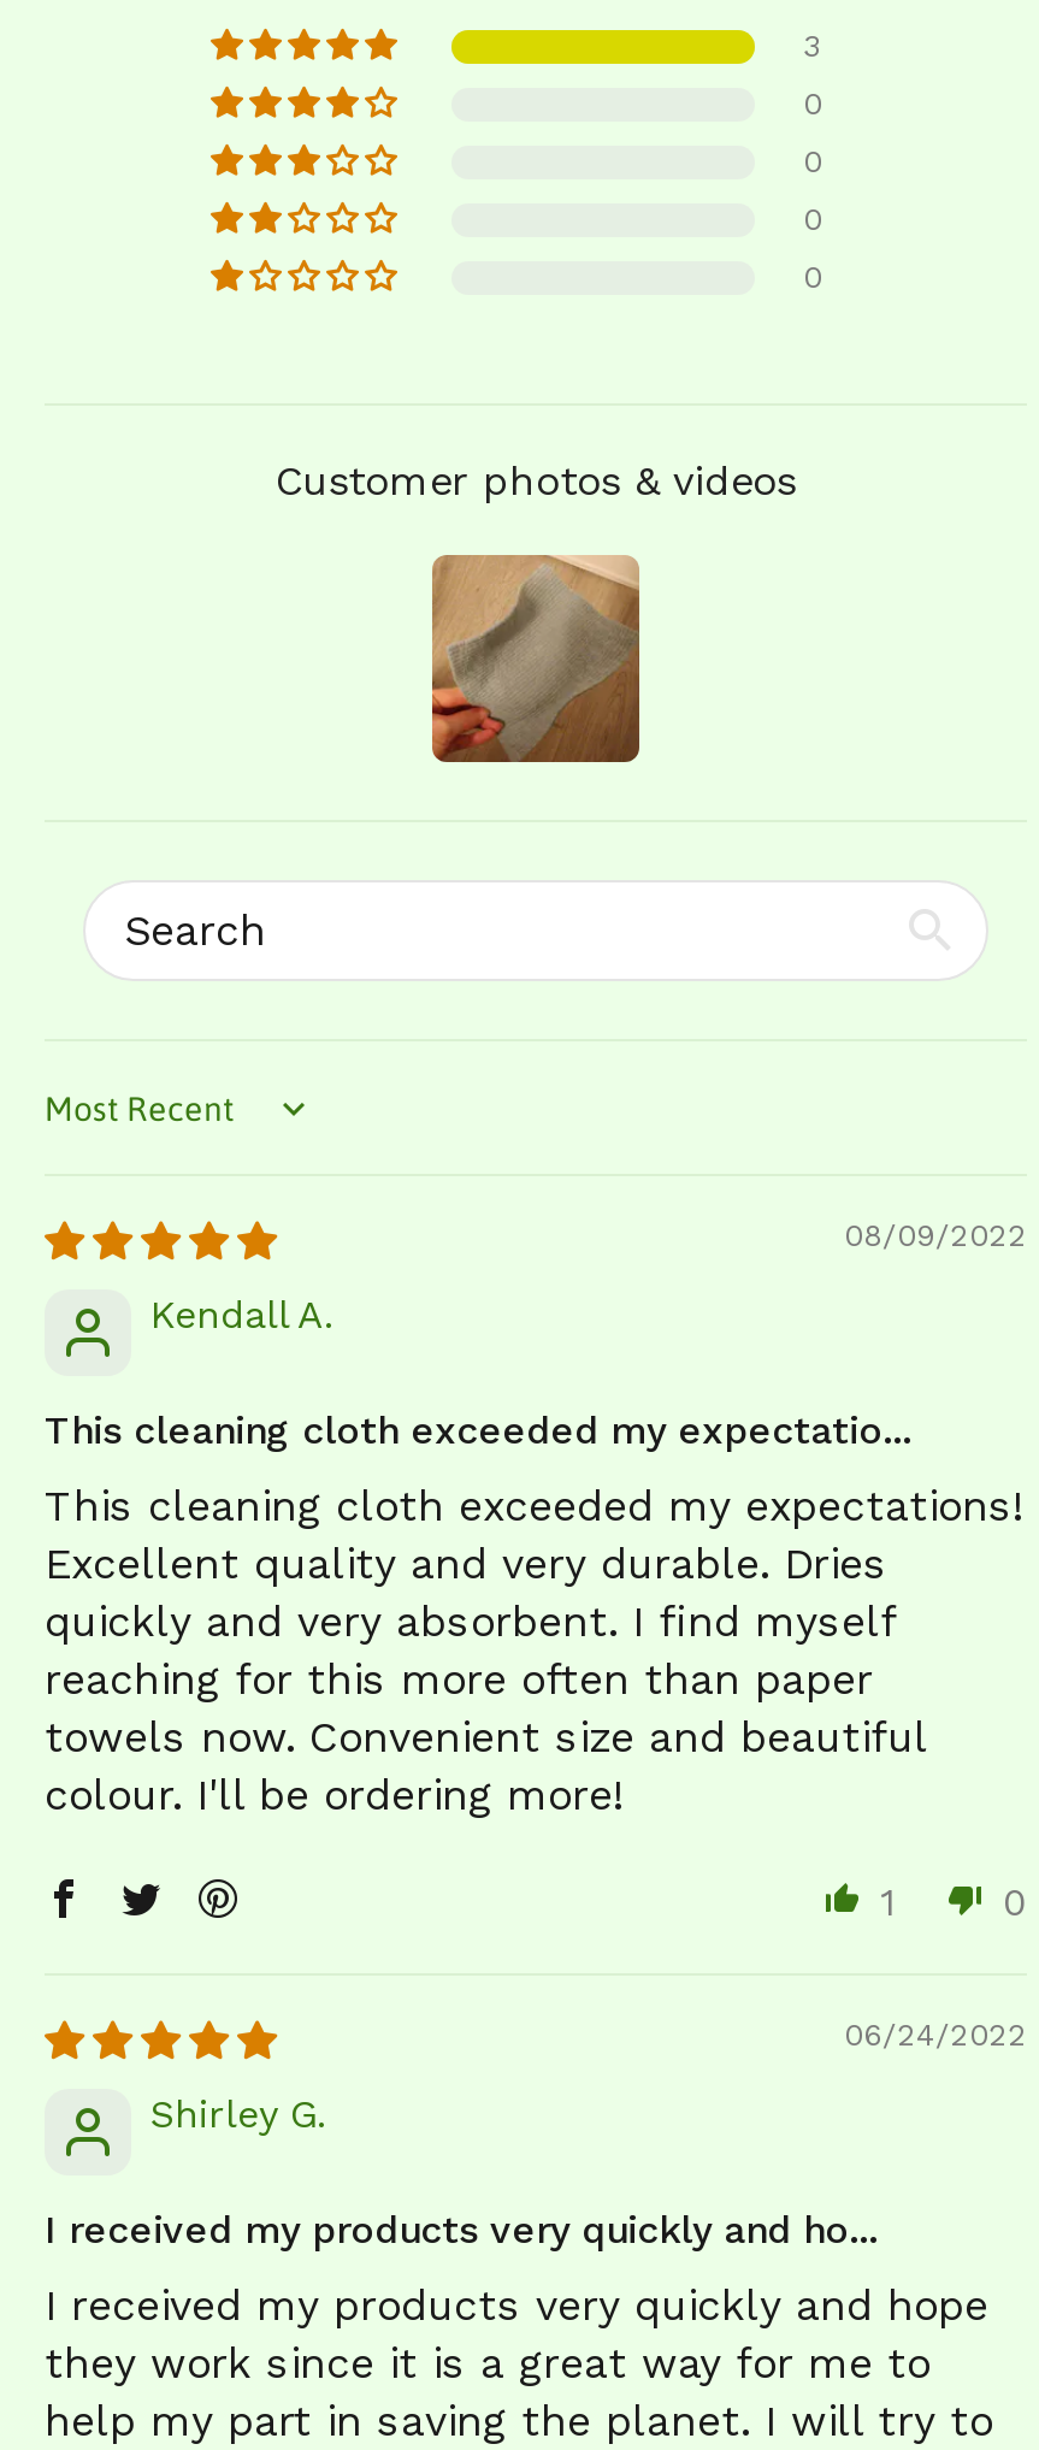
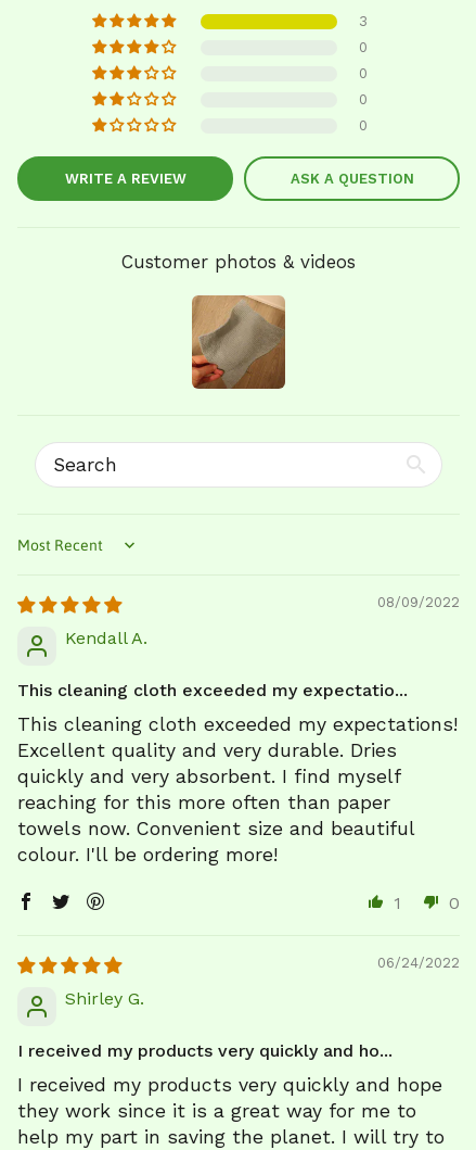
+ WRITE A REVIEW
+ ASK A QUESTION
